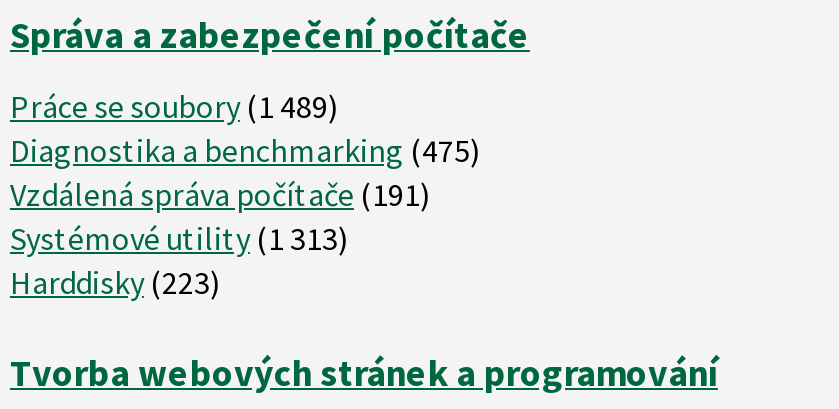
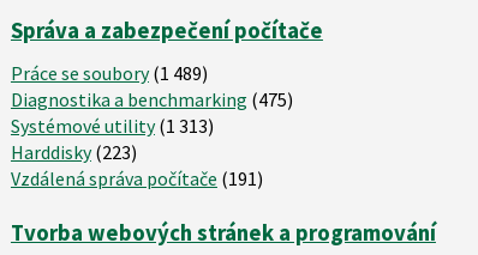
moved down: Vzdálená správa počítače (191)

moved up: Systémové utility (1 313) | Harddisky (223)
